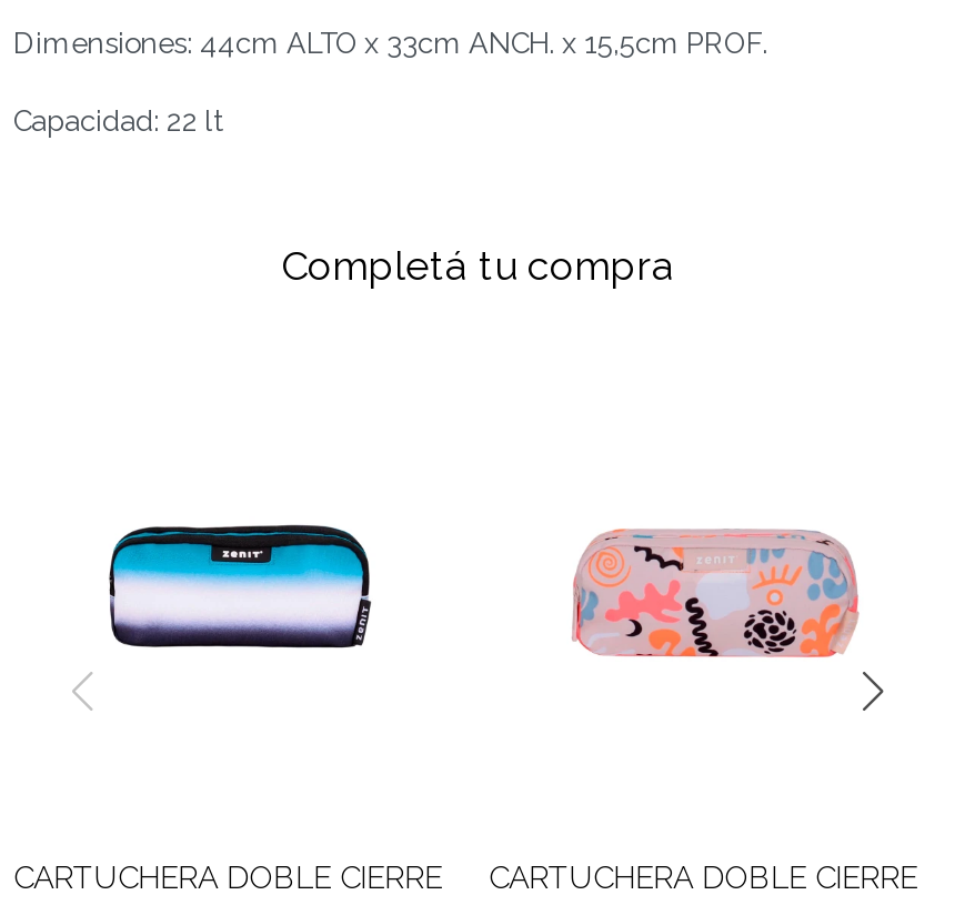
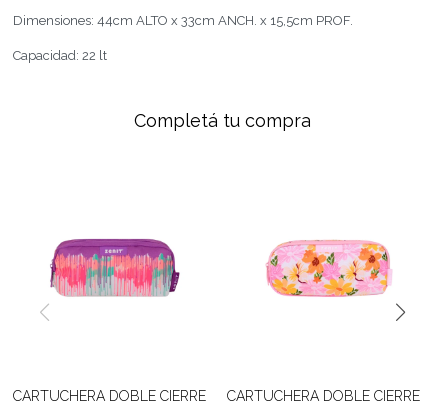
- [image]
+ [image]

- [image]
+ [image]
